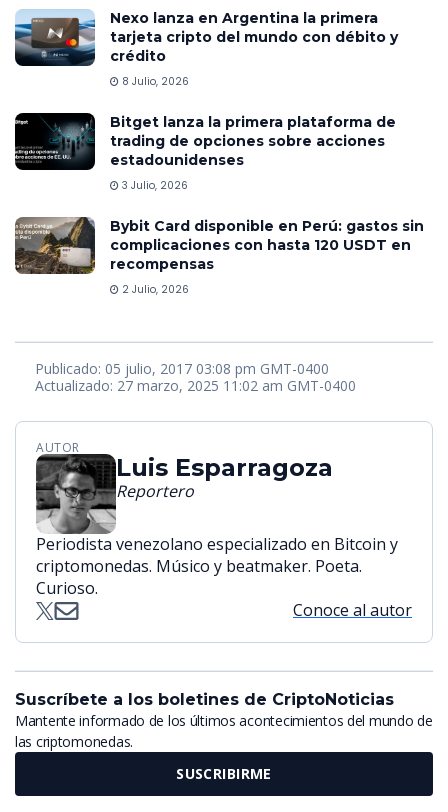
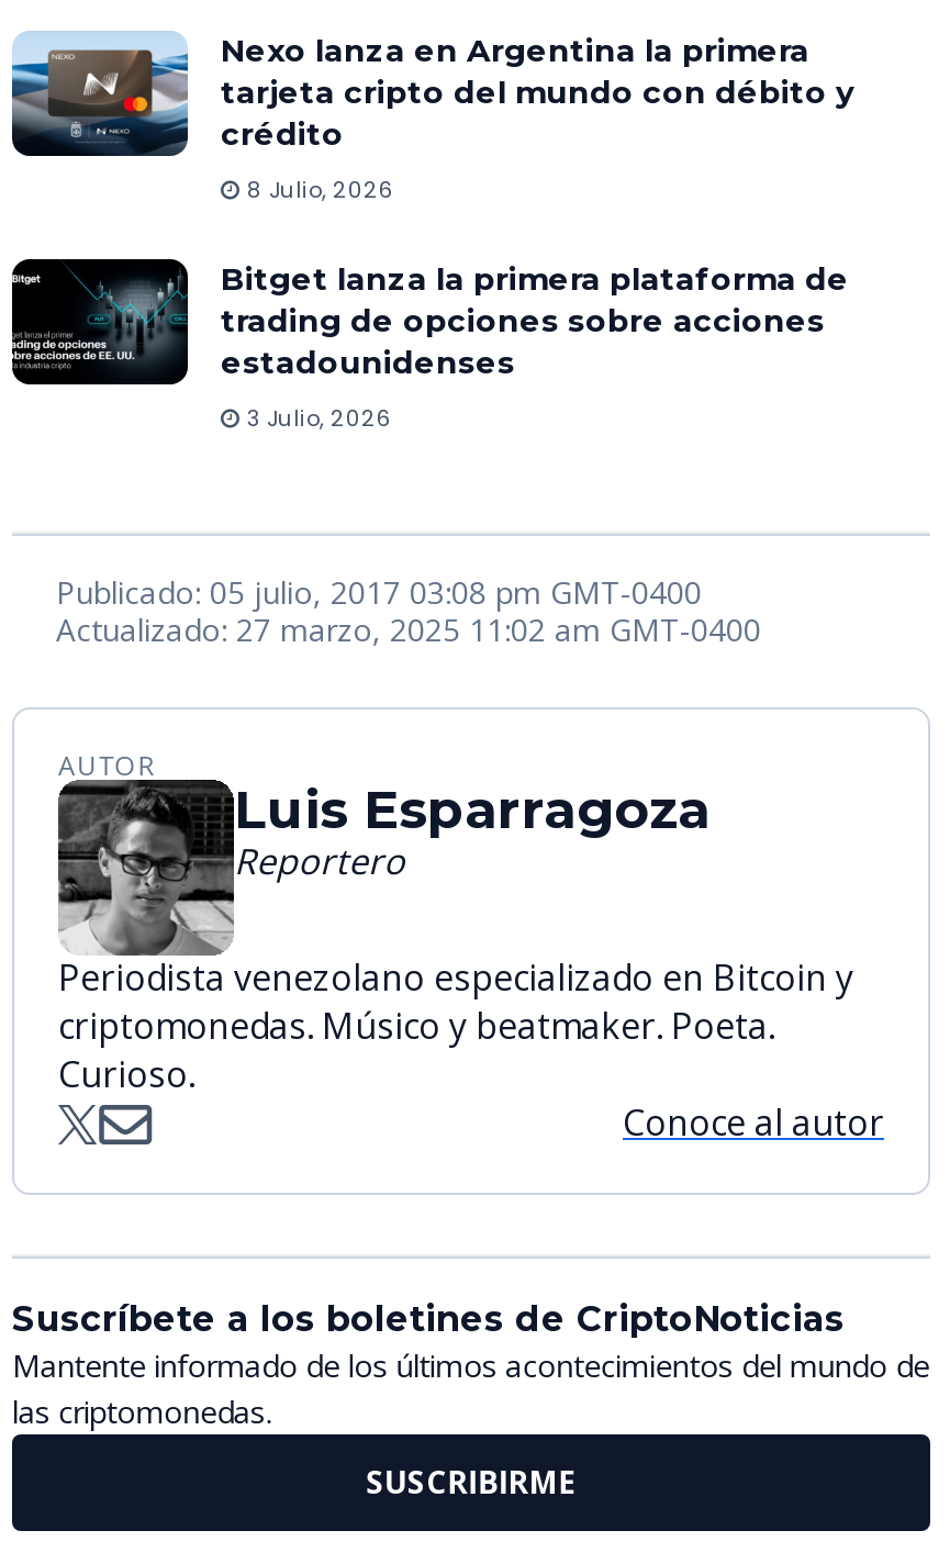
- [image]
- Bybit Card disponible en Perú: gastos sin
- complicaciones con hasta 120 USDT en
- recompensas
- 2 Julio, 2026
